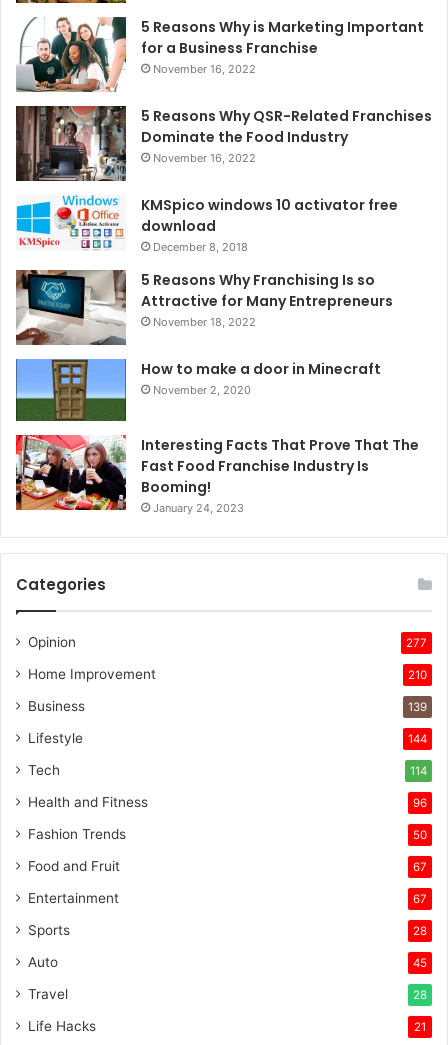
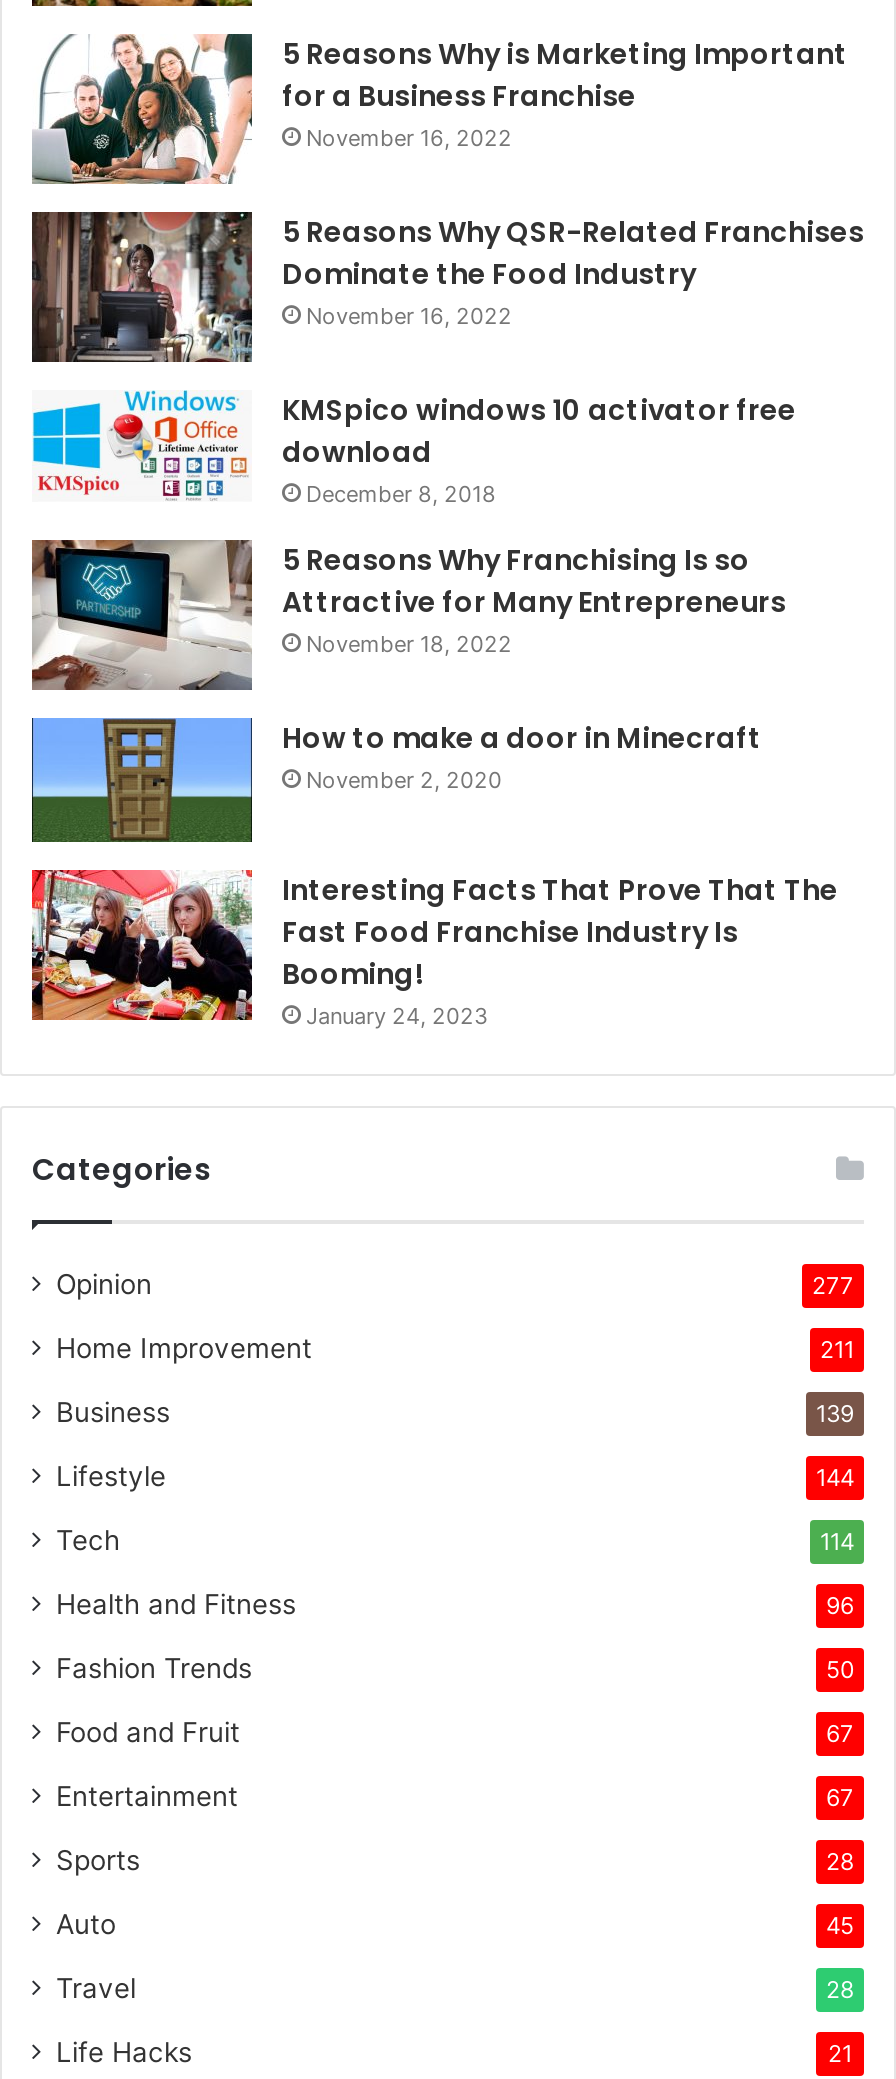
- 210
+ 211
